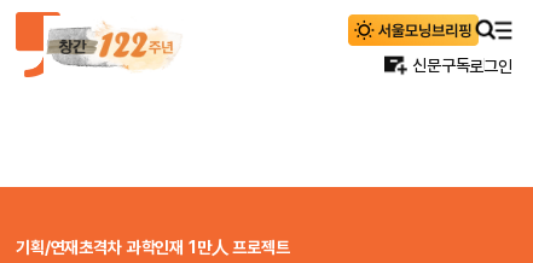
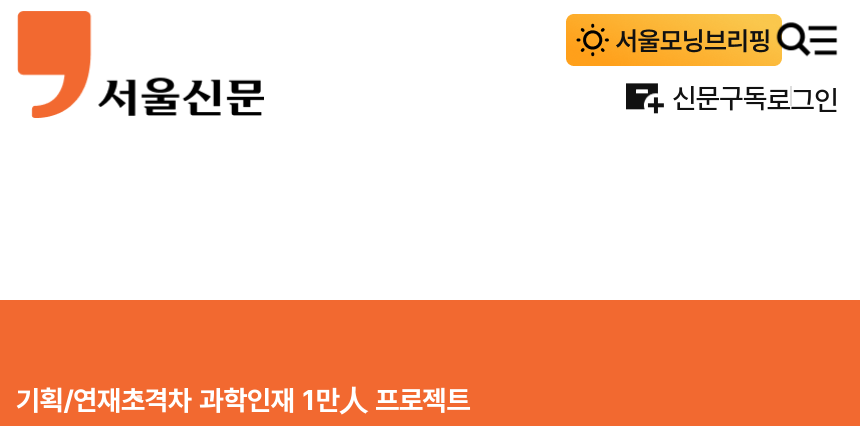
- [image]
+ [image]
